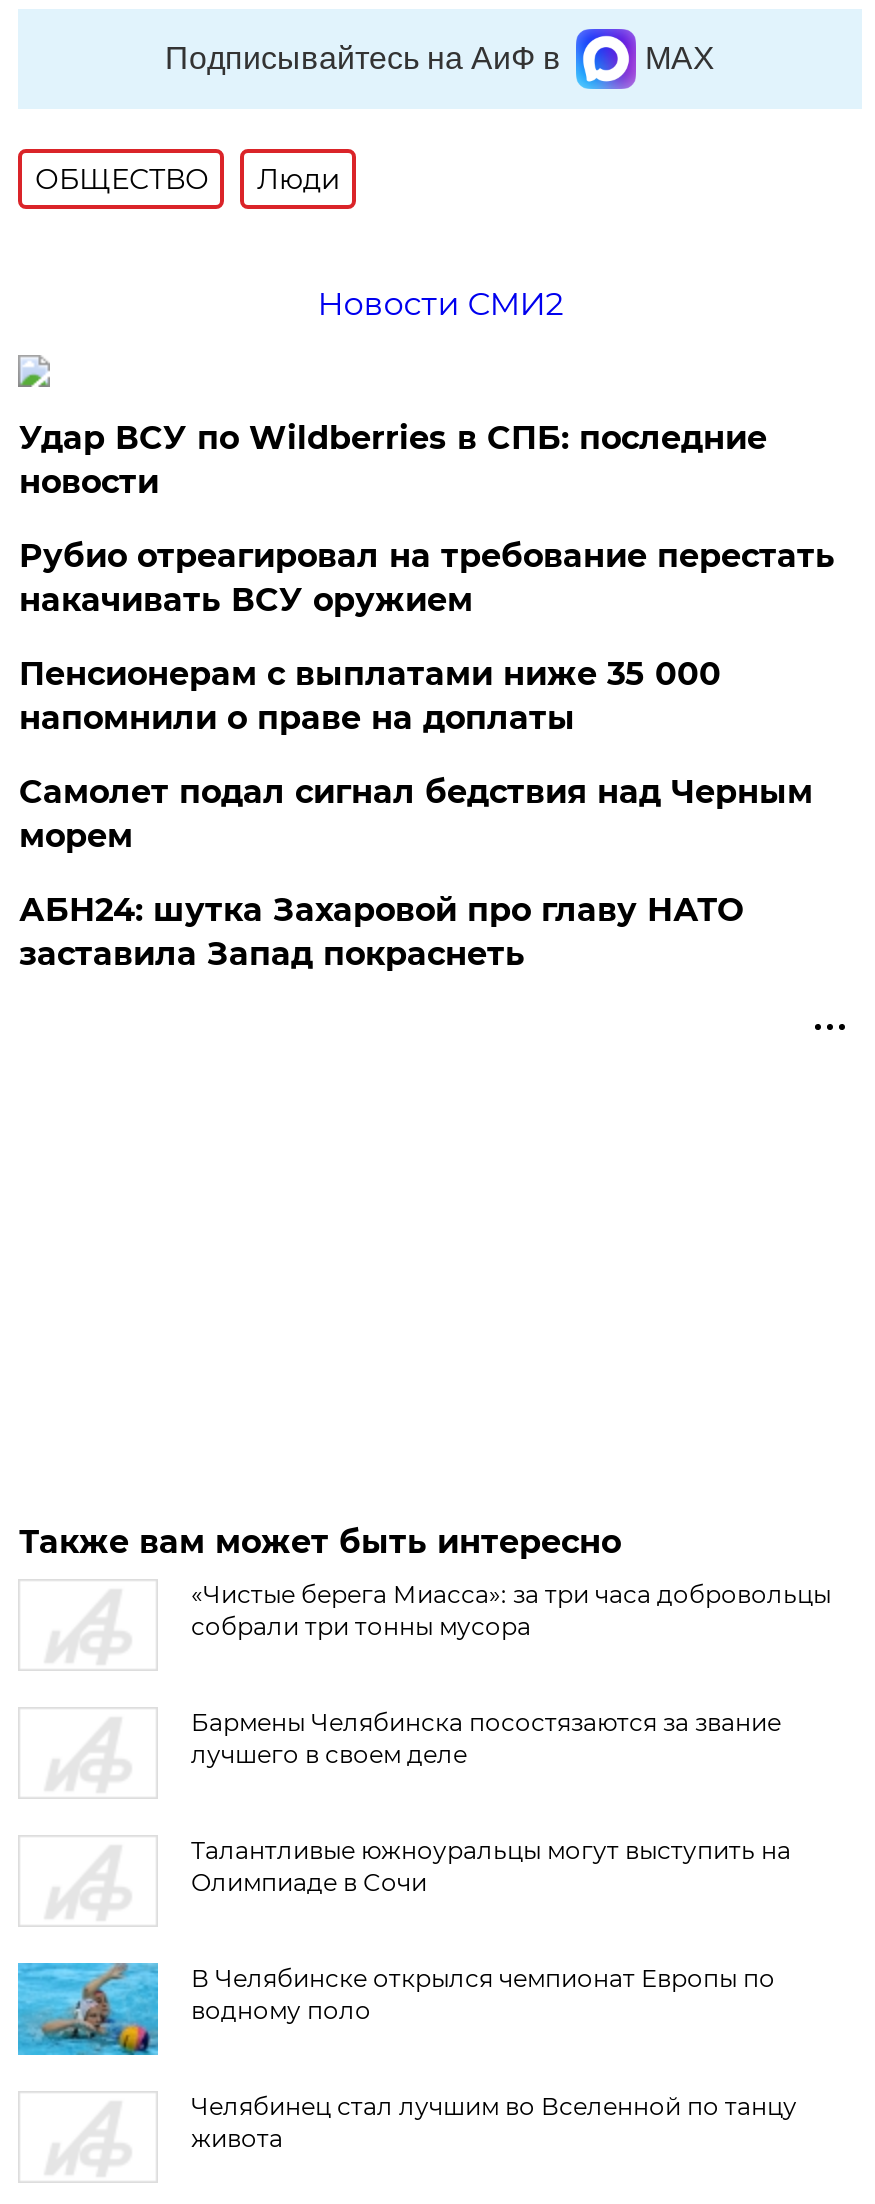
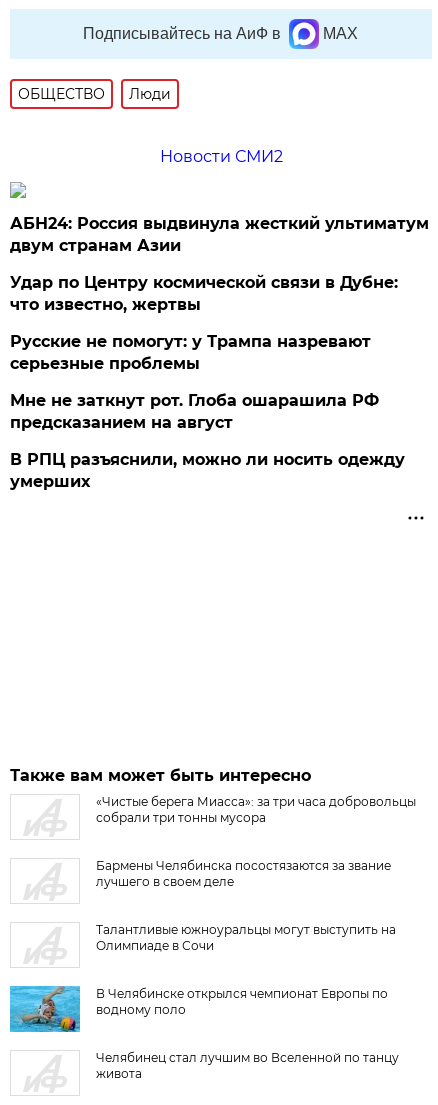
- Удар ВСУ по Wildberries в СПБ: последние
- новости
+ АБН24: Россия выдвинула жесткий ультиматум
+ двум странам Азии

- Рубио отреагировал на требование перестать
- накачивать ВСУ оружием
+ Удар по Центру космической связи в Дубне:
+ что известно, жертвы

- Пенсионерам с выплатами ниже 35 000
- напомнили о праве на доплаты
+ Русские не помогут: у Трампа назревают
+ серьезные проблемы

- Самолет подал сигнал бедствия над Черным
- морем
+ Мне не заткнут рот. Глоба ошарашила РФ
+ предсказанием на август

- АБН24: шутка Захаровой про главу НАТО
- заставила Запад покраснеть
+ В РПЦ разъяснили, можно ли носить одежду
+ умерших
